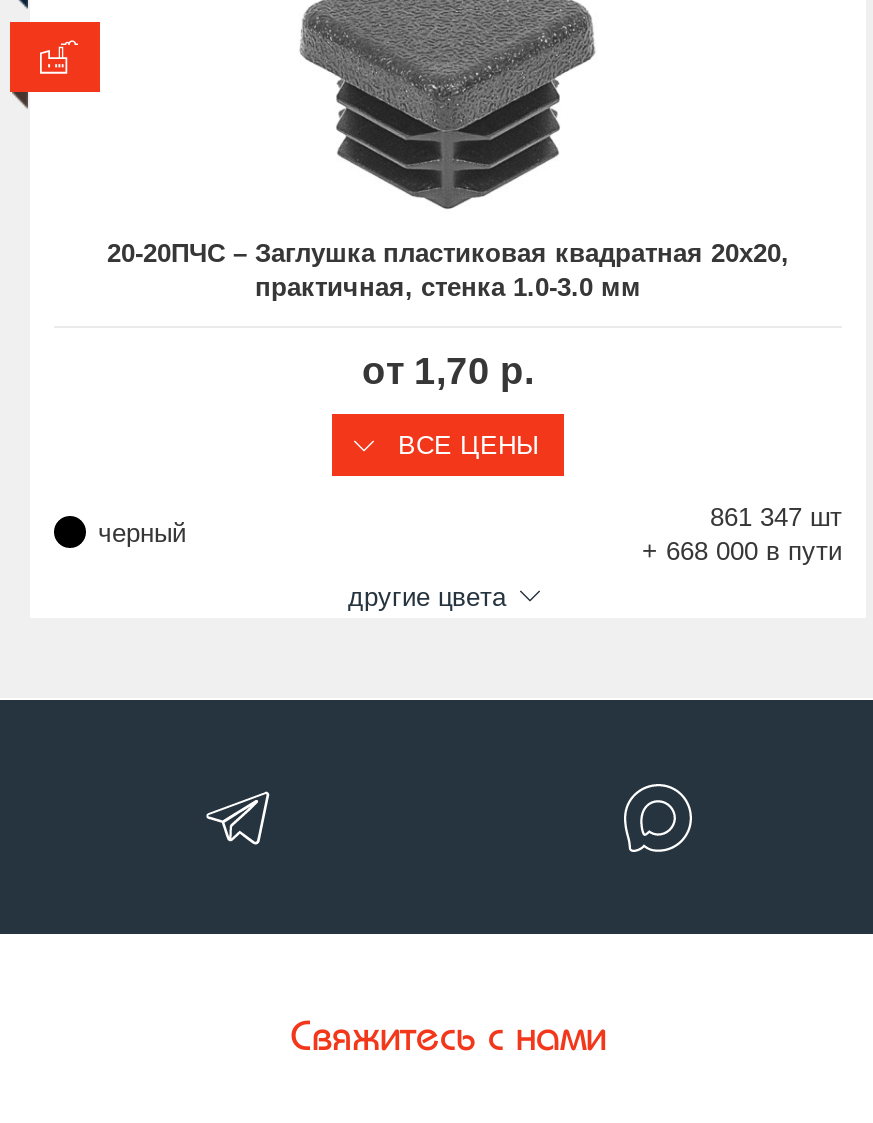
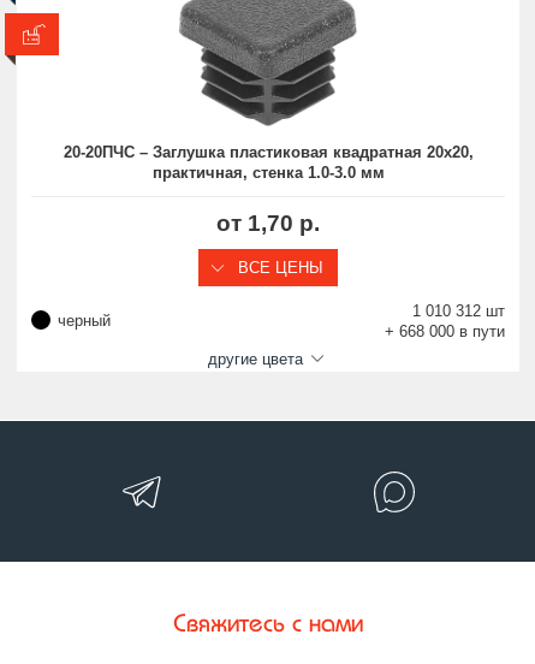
- 861 347 шт
+ 1 010 312 шт
